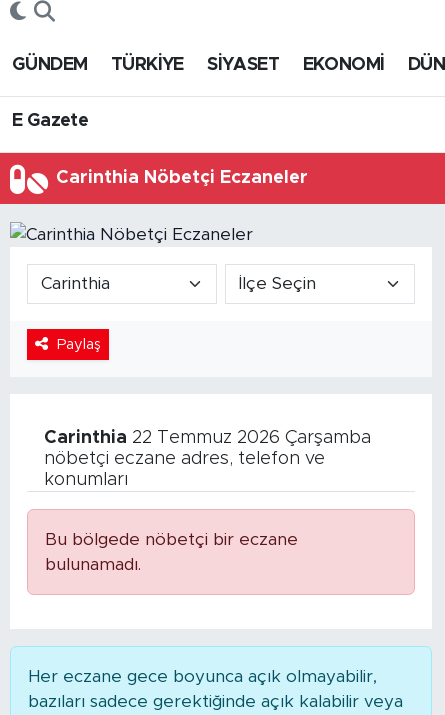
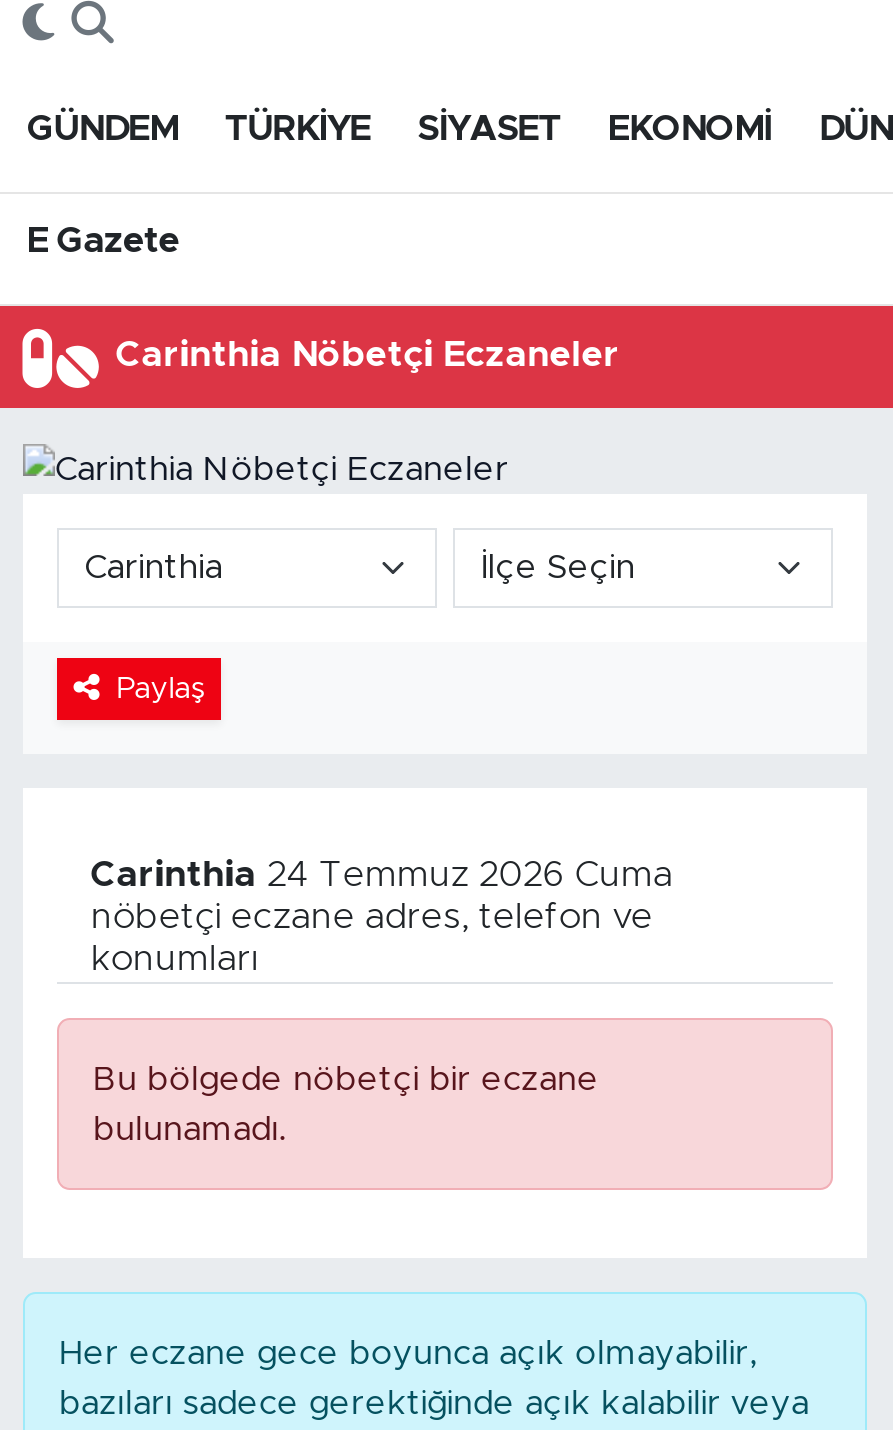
- Carinthia 22 Temmuz 2026 Çarşamba
+ Carinthia 24 Temmuz 2026 Cuma
